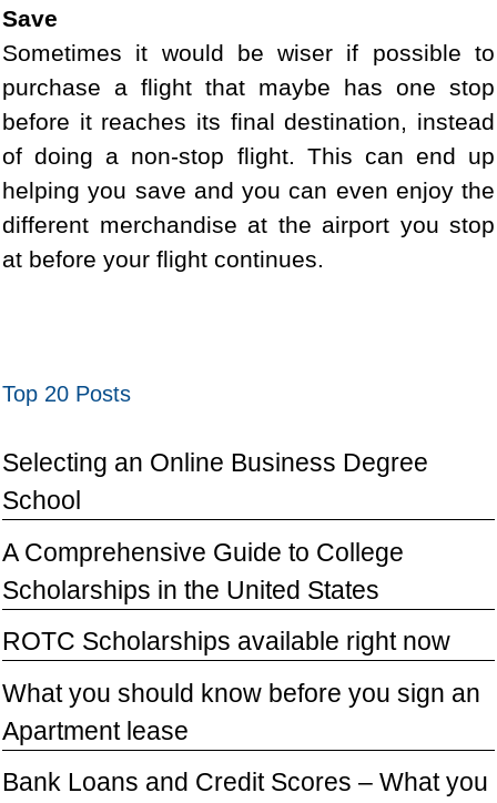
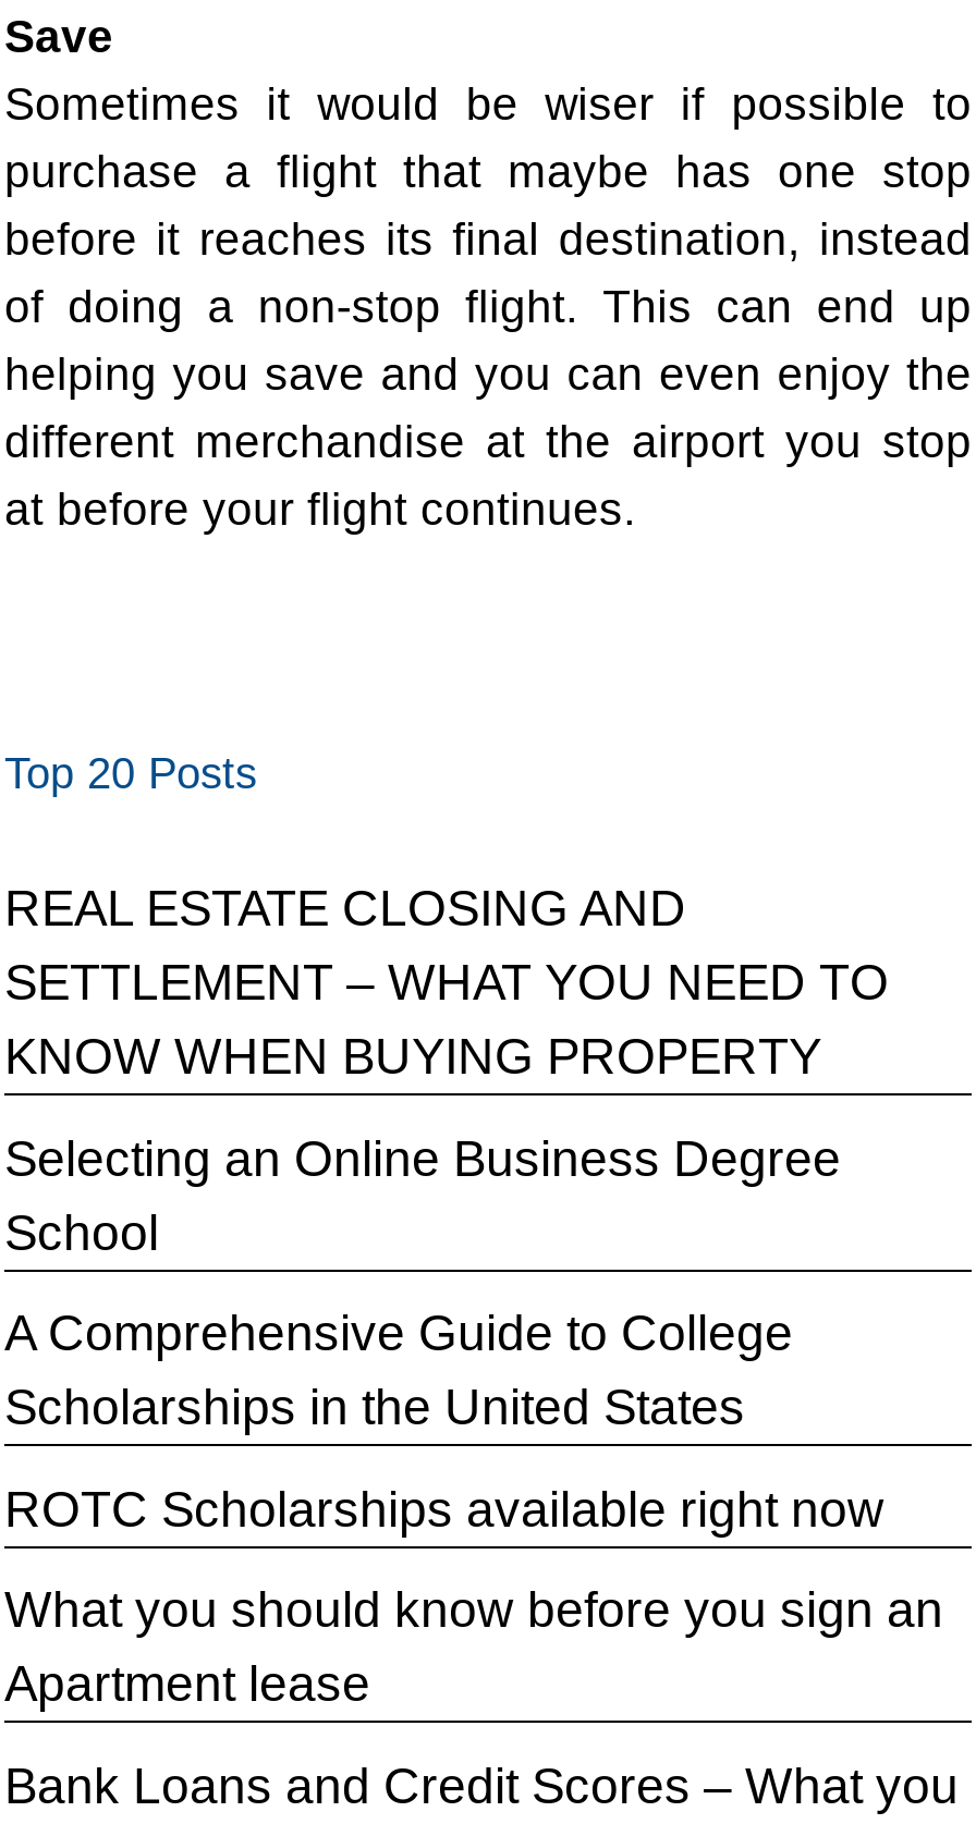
+ REAL ESTATE CLOSING AND
+ SETTLEMENT – WHAT YOU NEED TO
+ KNOW WHEN BUYING PROPERTY
